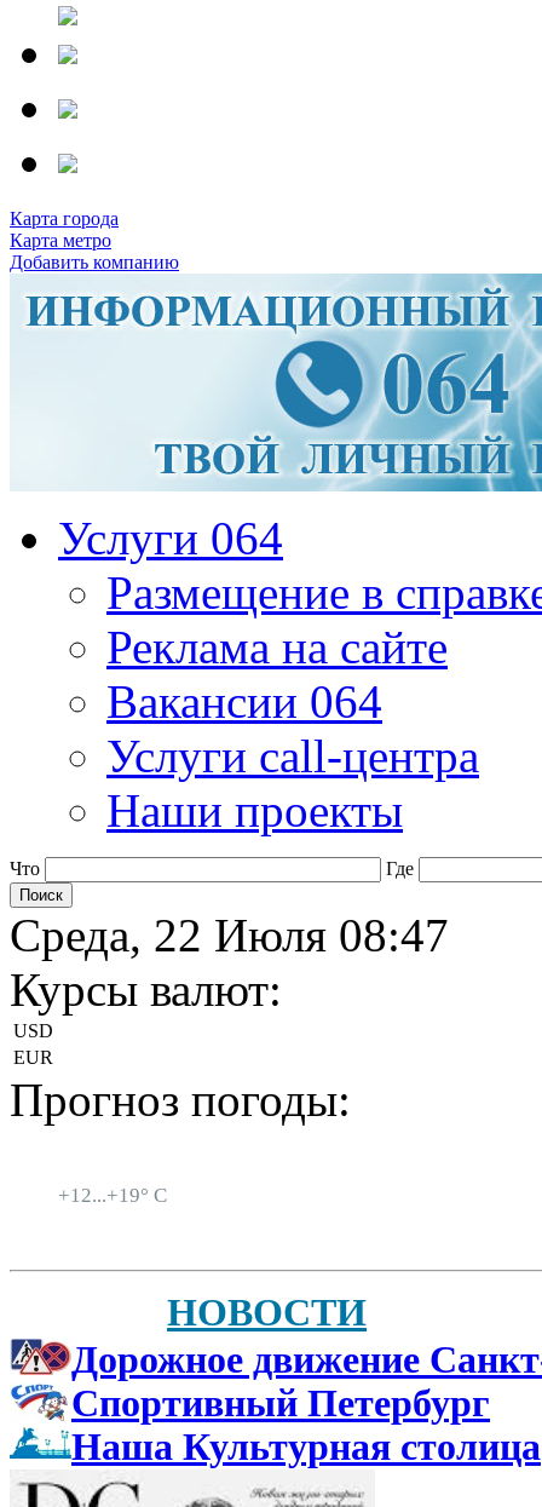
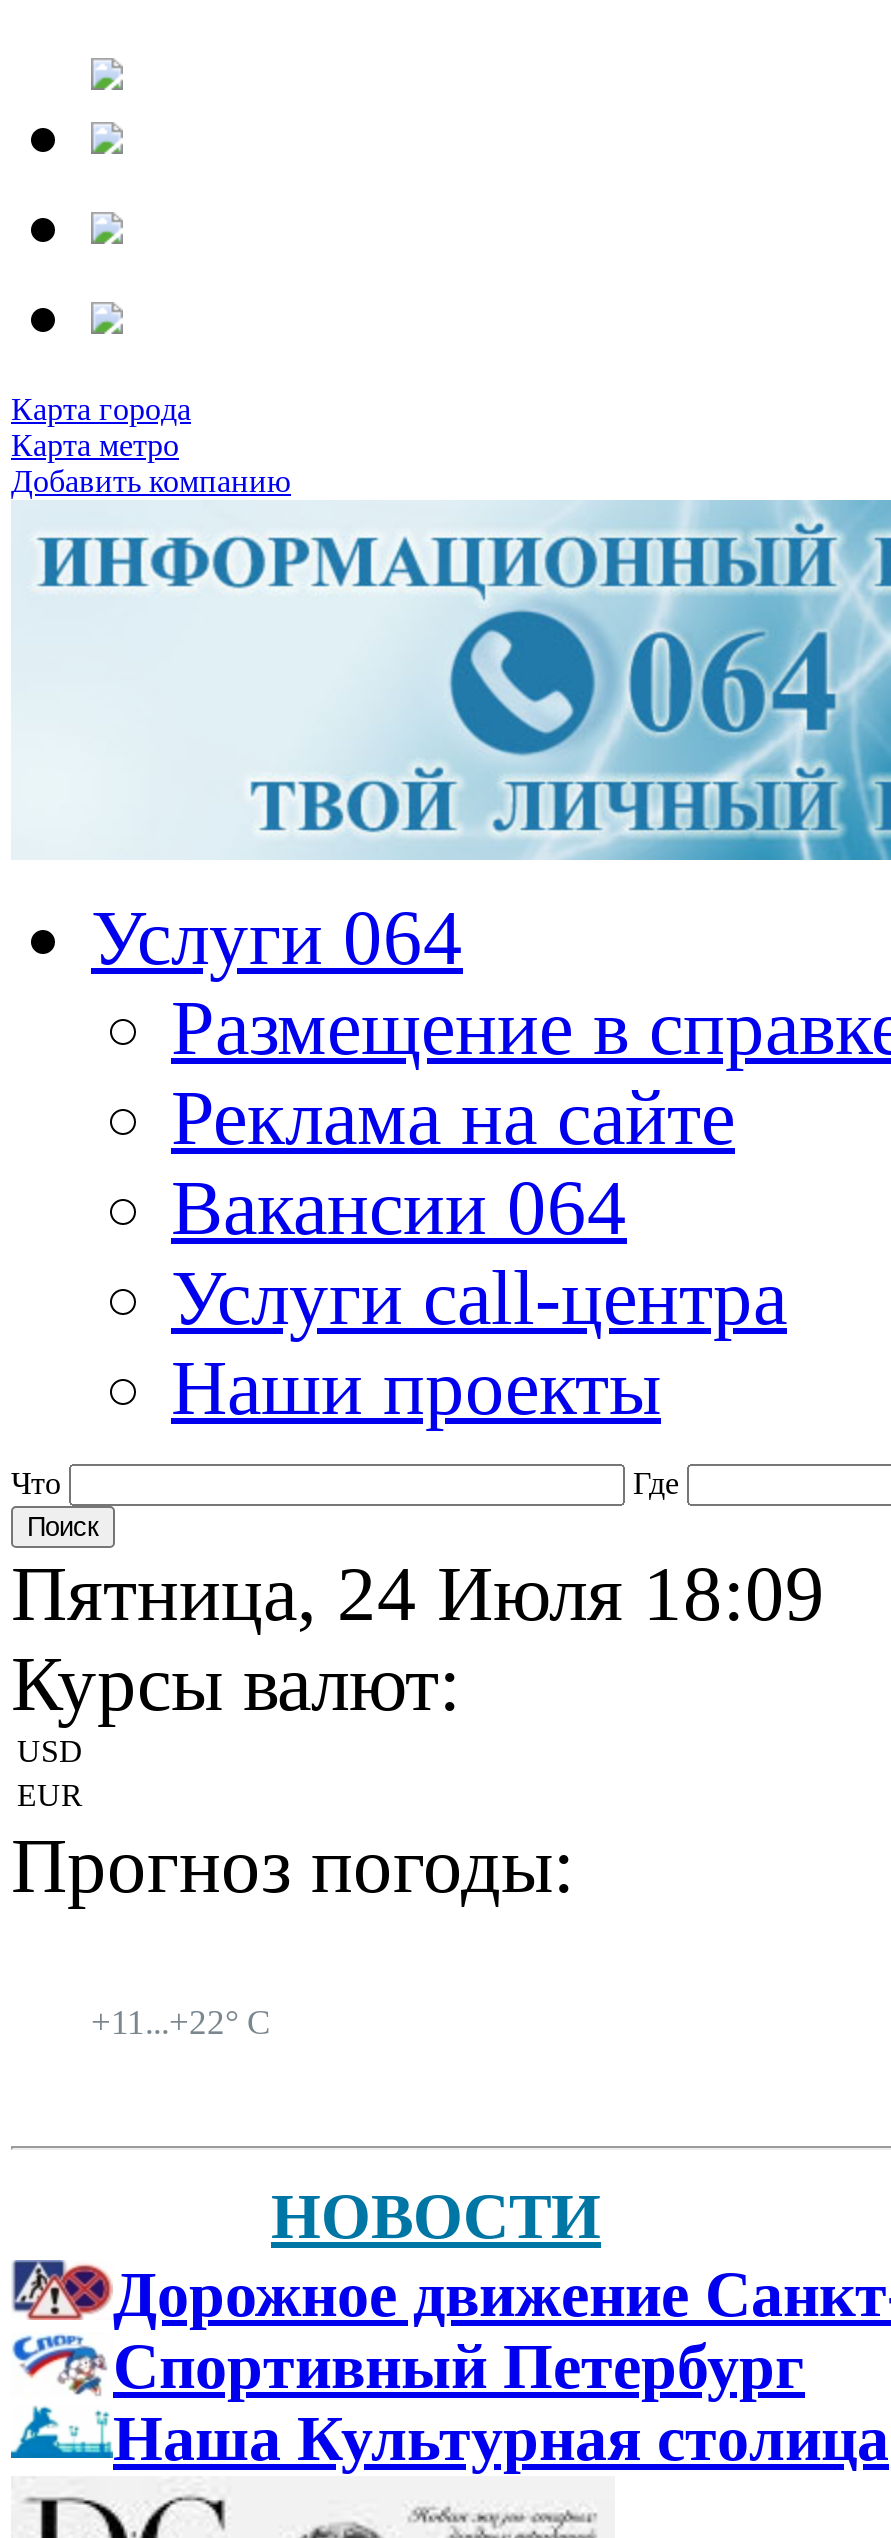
- Среда, 22 Июля 08:47
+ Пятница, 24 Июля 18:09

- +12...+19° C
+ +11...+22° C
